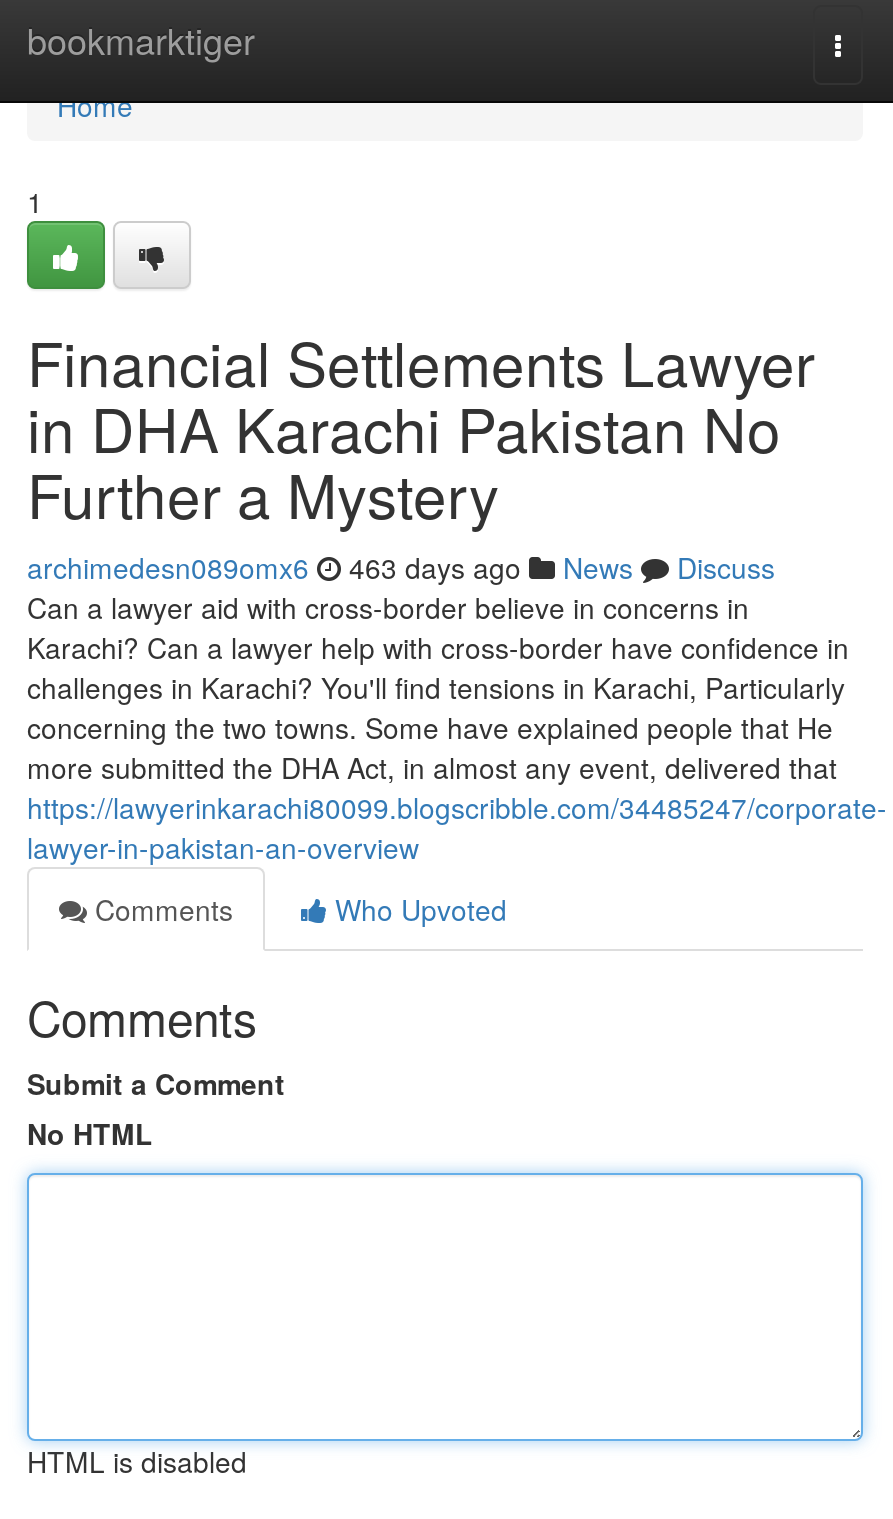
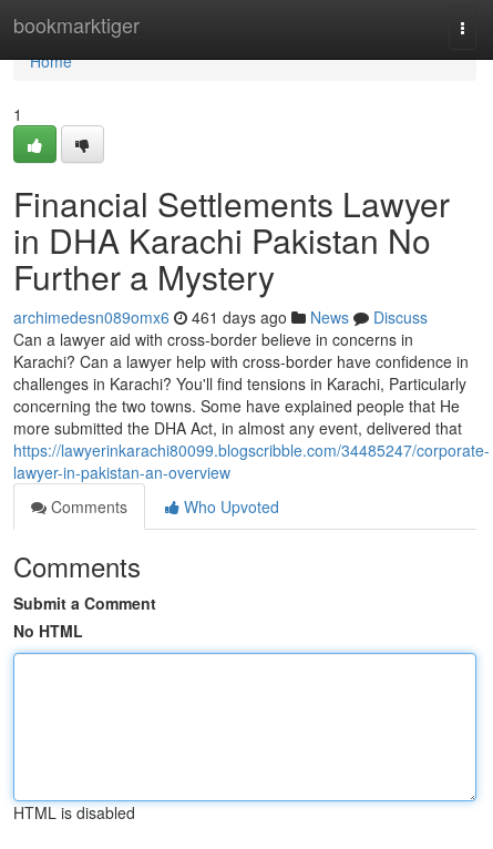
- archimedesn089omx6 463 days ago News Discuss
+ archimedesn089omx6 461 days ago News Discuss
